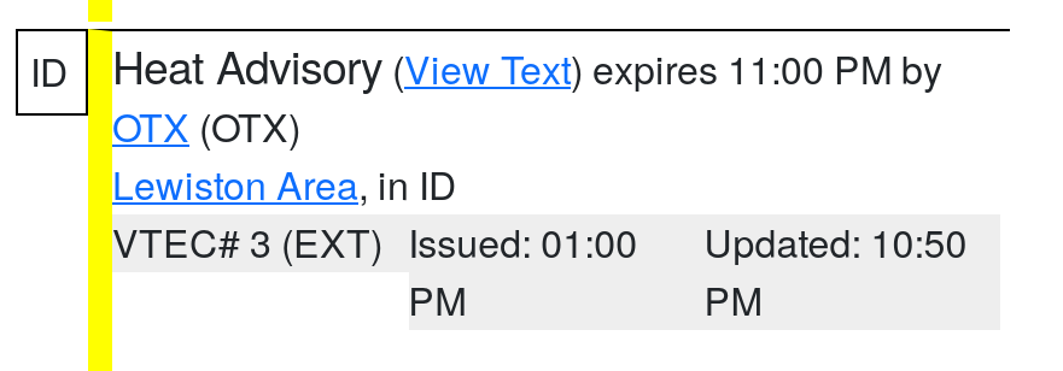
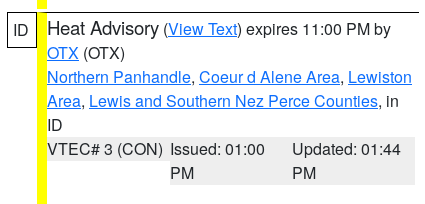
- Lewiston Area, in ID
- VTEC# 3 (EXT) Issued: 01:00
+ Northern Panhandle, Coeur d Alene Area, Lewiston
+ Area, Lewis and Southern Nez Perce Counties, in
+ ID
+ VTEC# 3 (CON) Issued: 01:00

- Updated: 10:50
+ Updated: 01:44
